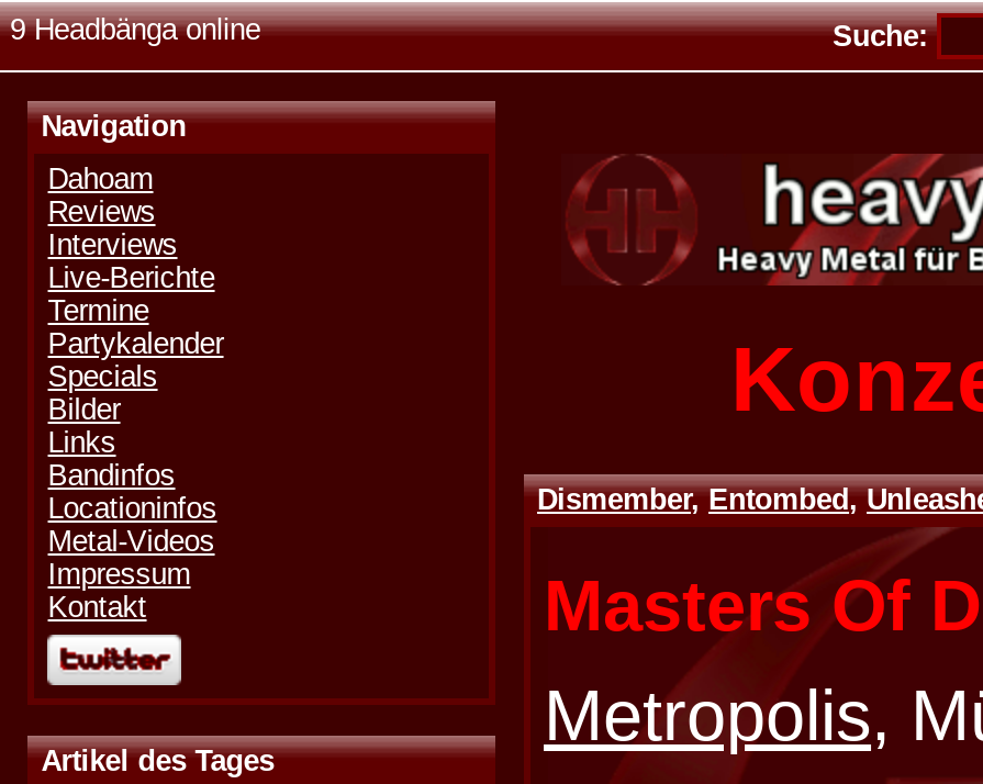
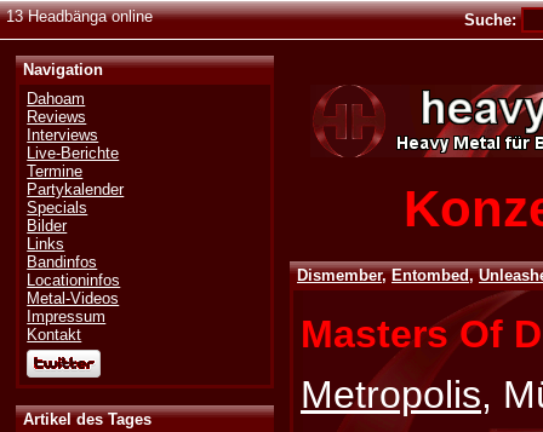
- 9 Headbänga online
+ 13 Headbänga online
